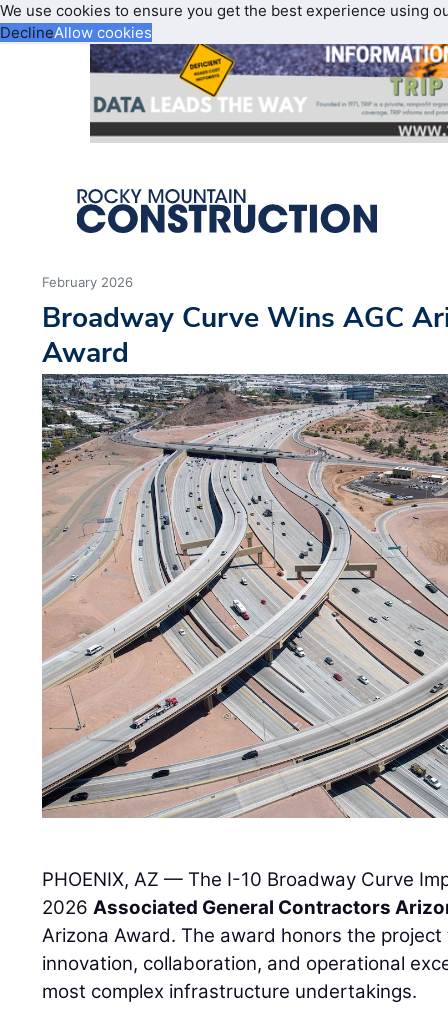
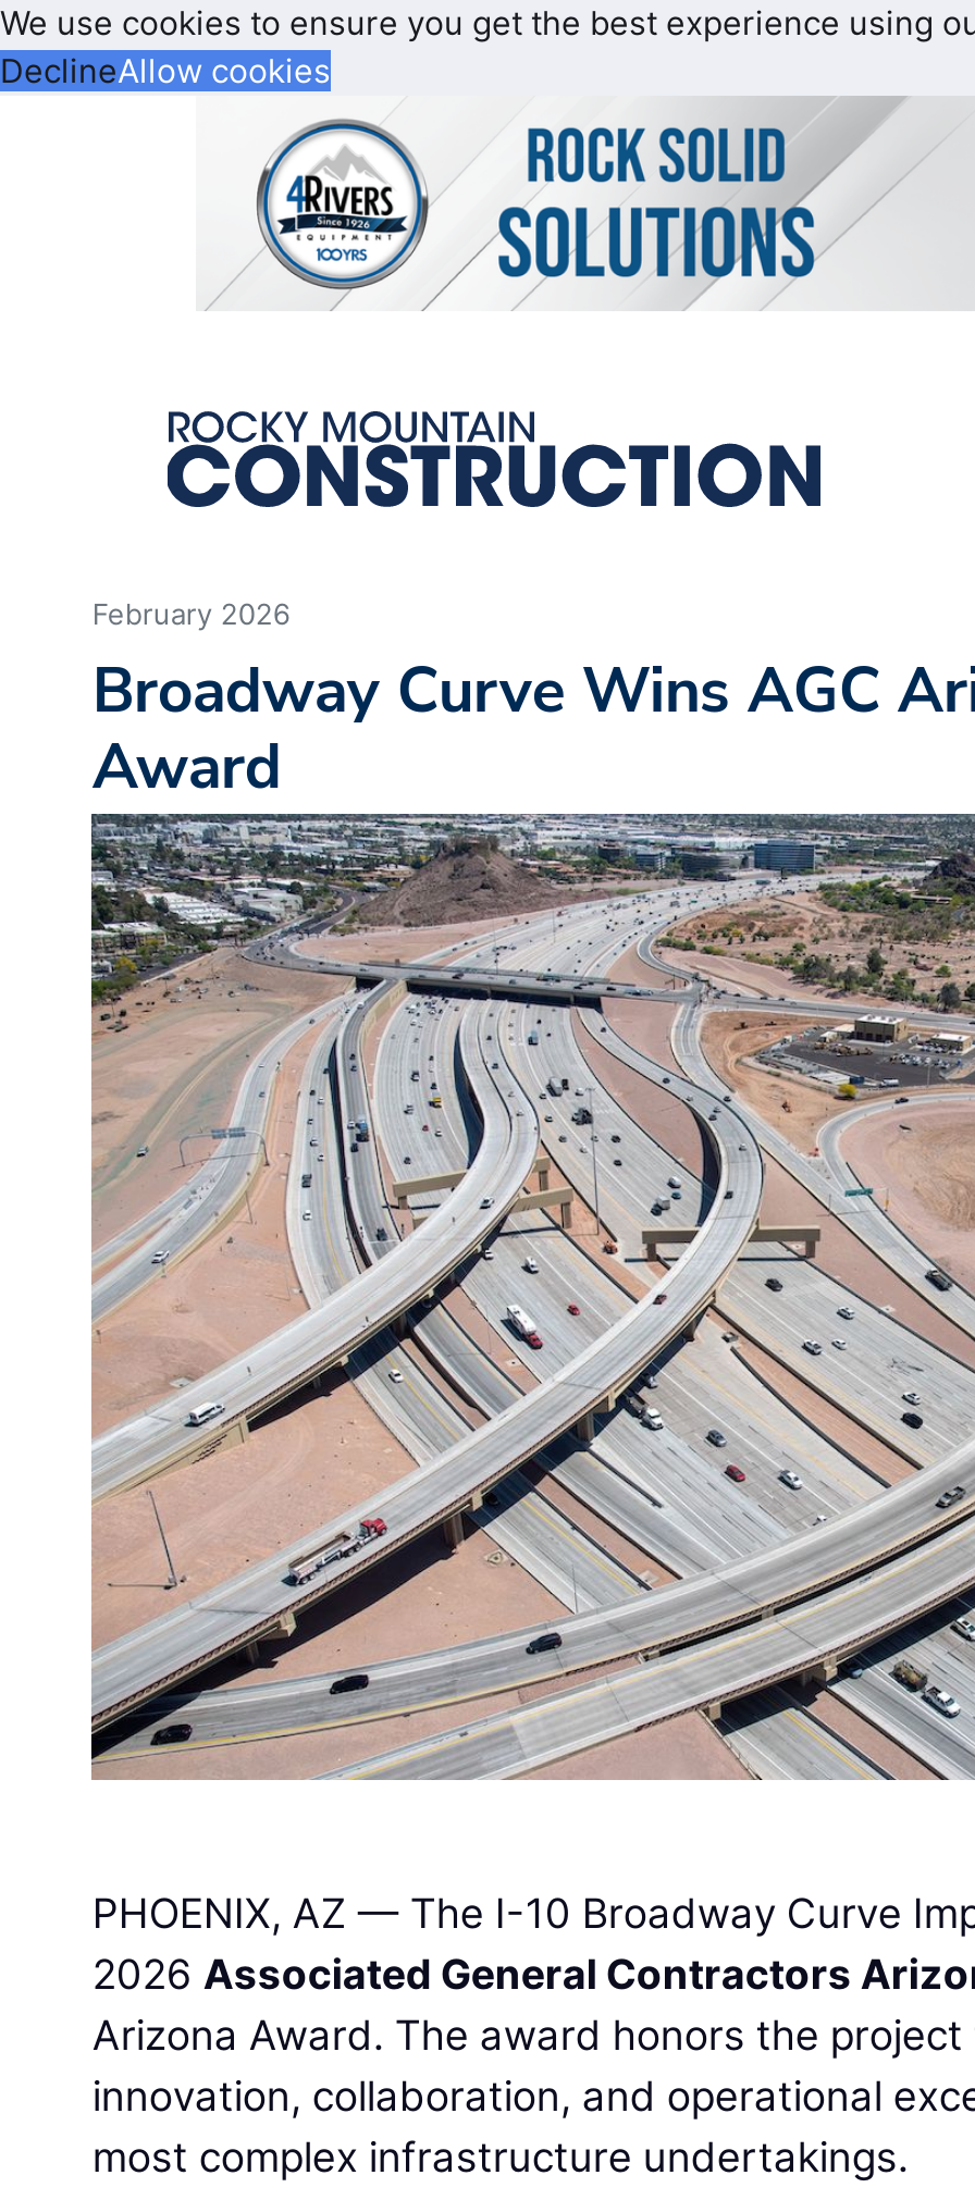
- [image]
+ [image]
